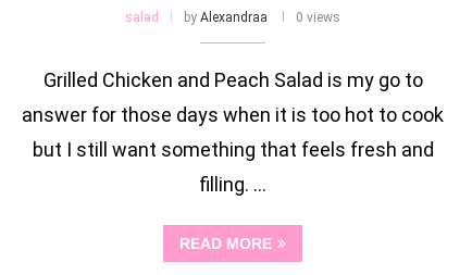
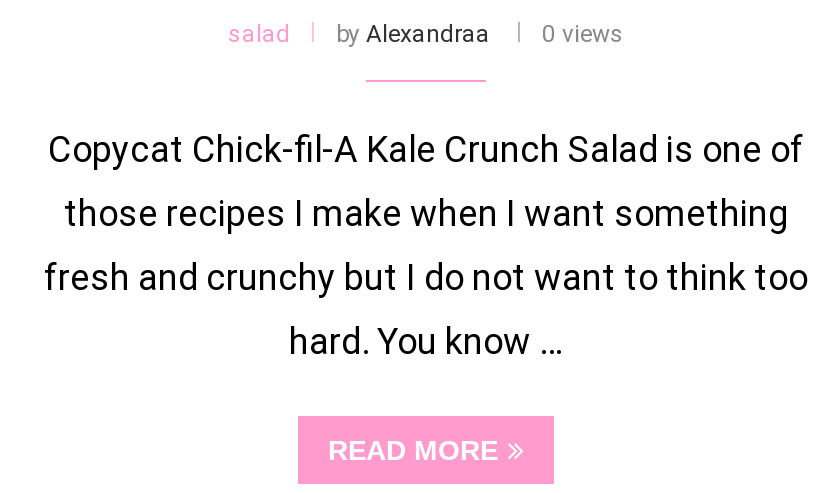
- Grilled Chicken and Peach Salad is my go to
+ Copycat Chick-fil-A Kale Crunch Salad is one of

- answer for those days when it is too hot to cook
+ those recipes I make when I want something

- but I still want something that feels fresh and
+ fresh and crunchy but I do not want to think too

- filling. …
+ hard. You know …
